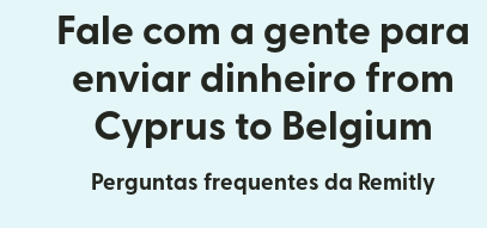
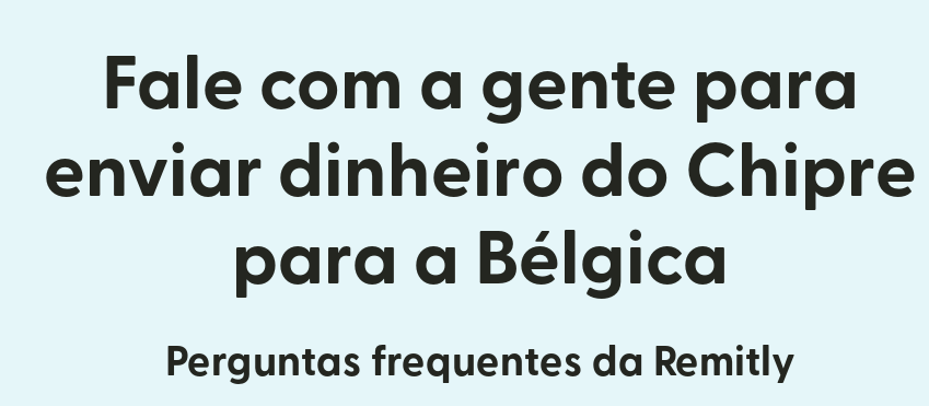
- enviar dinheiro from
- Cyprus to Belgium
+ enviar dinheiro do Chipre
+ para a Bélgica
